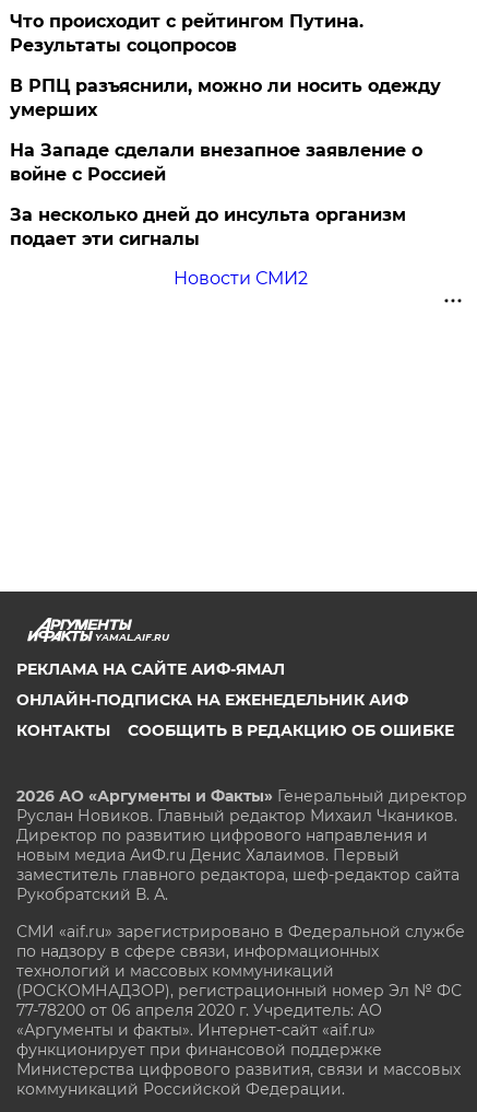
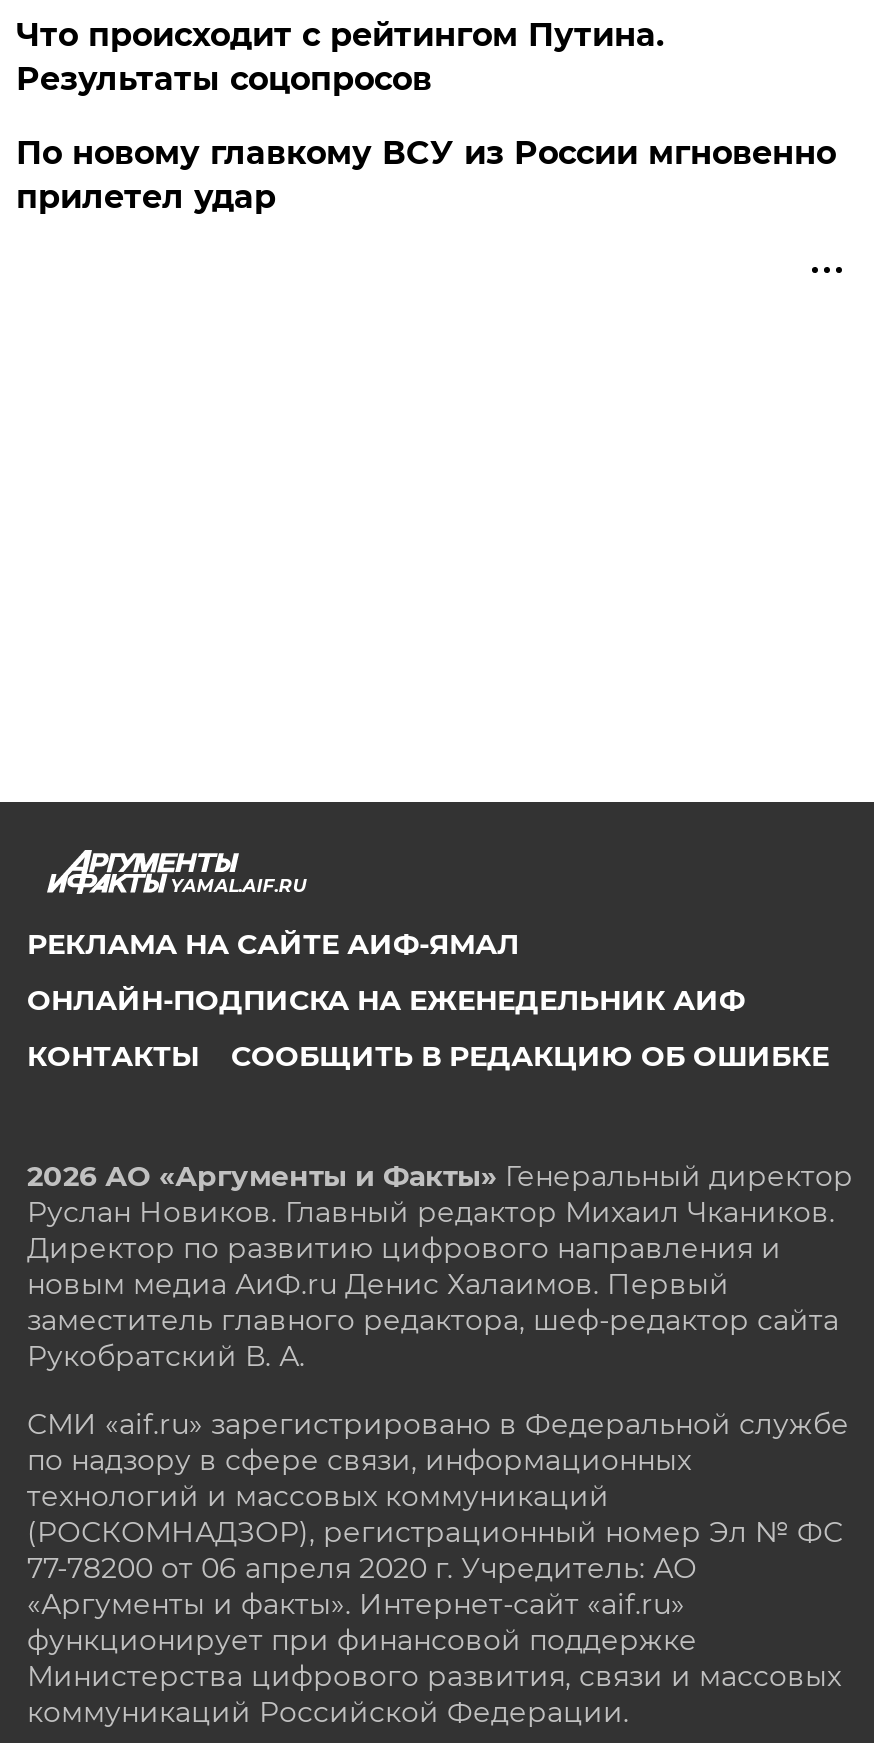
- В РПЦ разъяснили, можно ли носить одежду
- умерших
- На Западе сделали внезапное заявление о
- войне с Россией
- За несколько дней до инсульта организм
- подает эти сигналы
- Новости СМИ2
+ По новому главкому ВСУ из России мгновенно
+ прилетел удар
